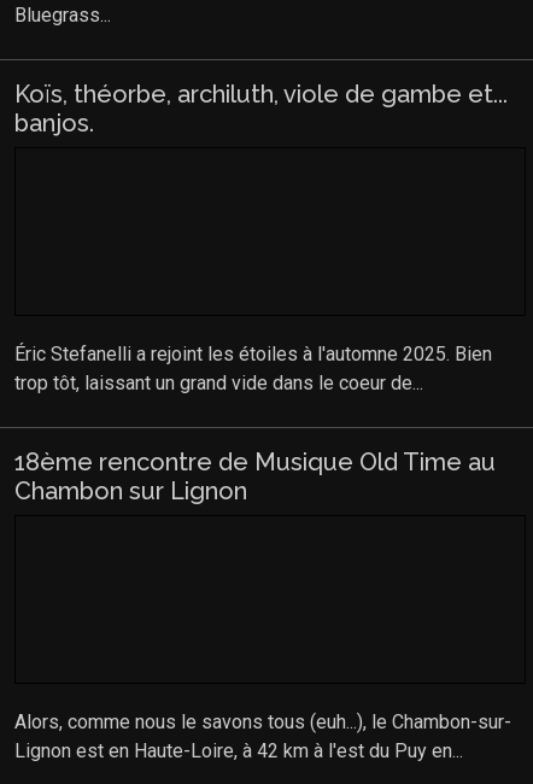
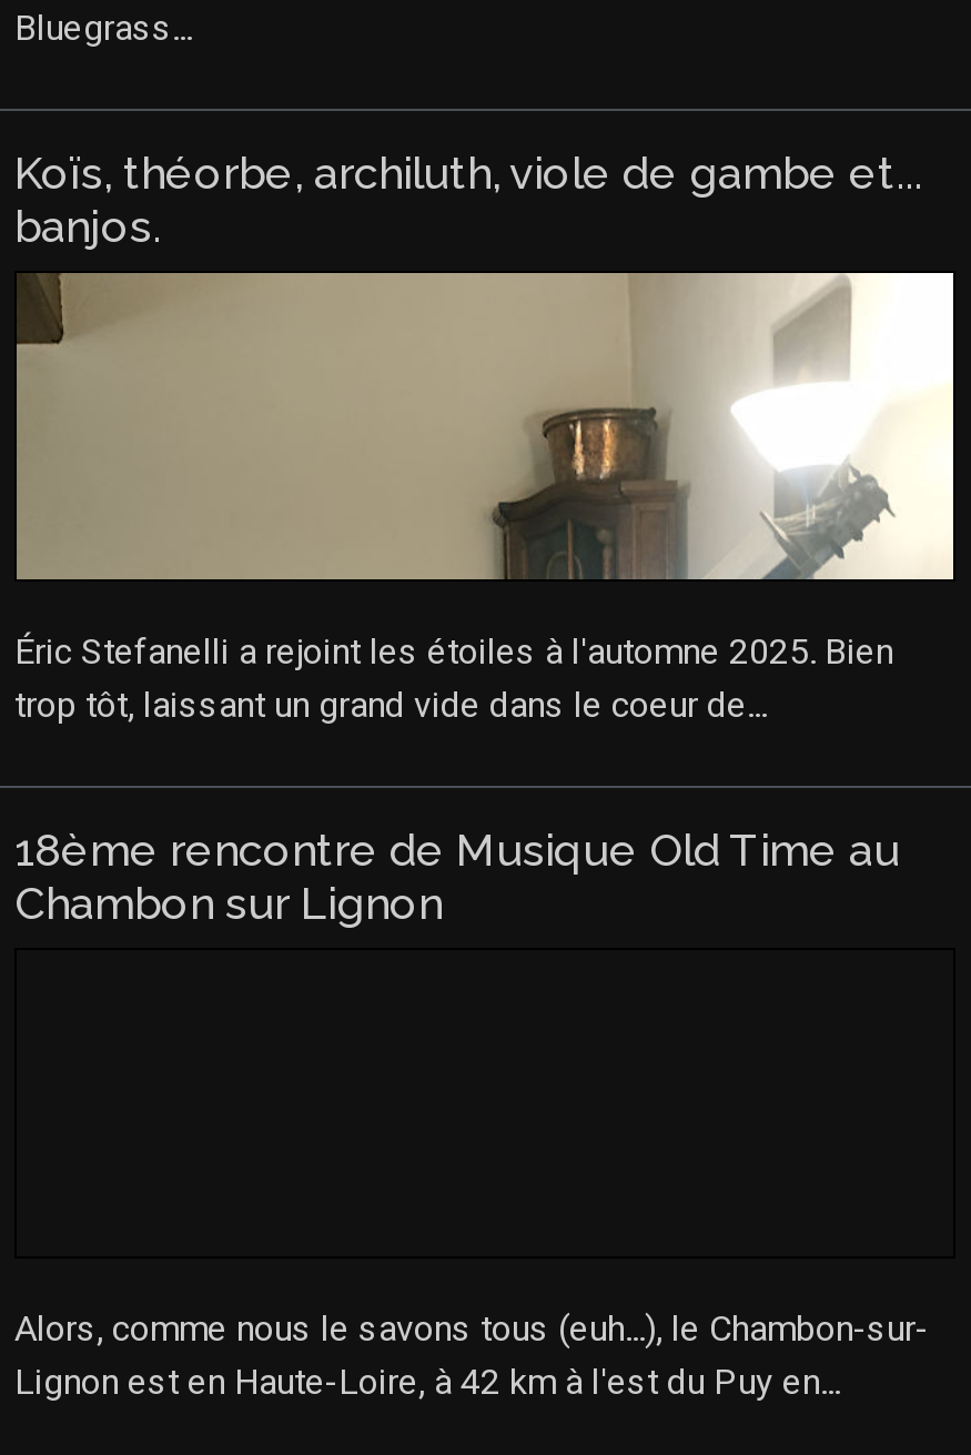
+ [image]
